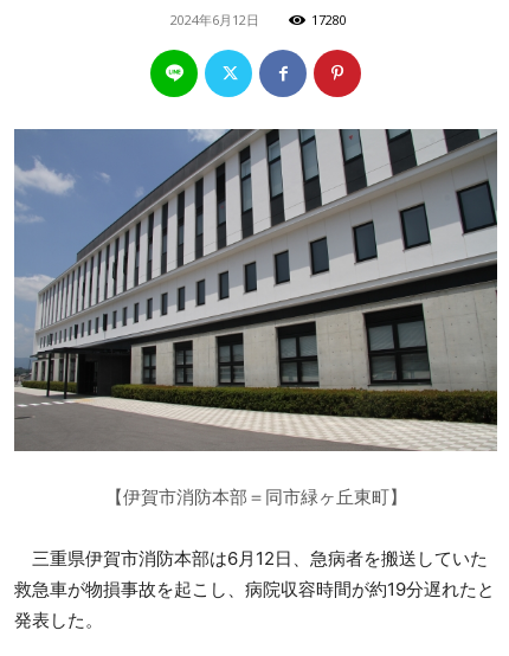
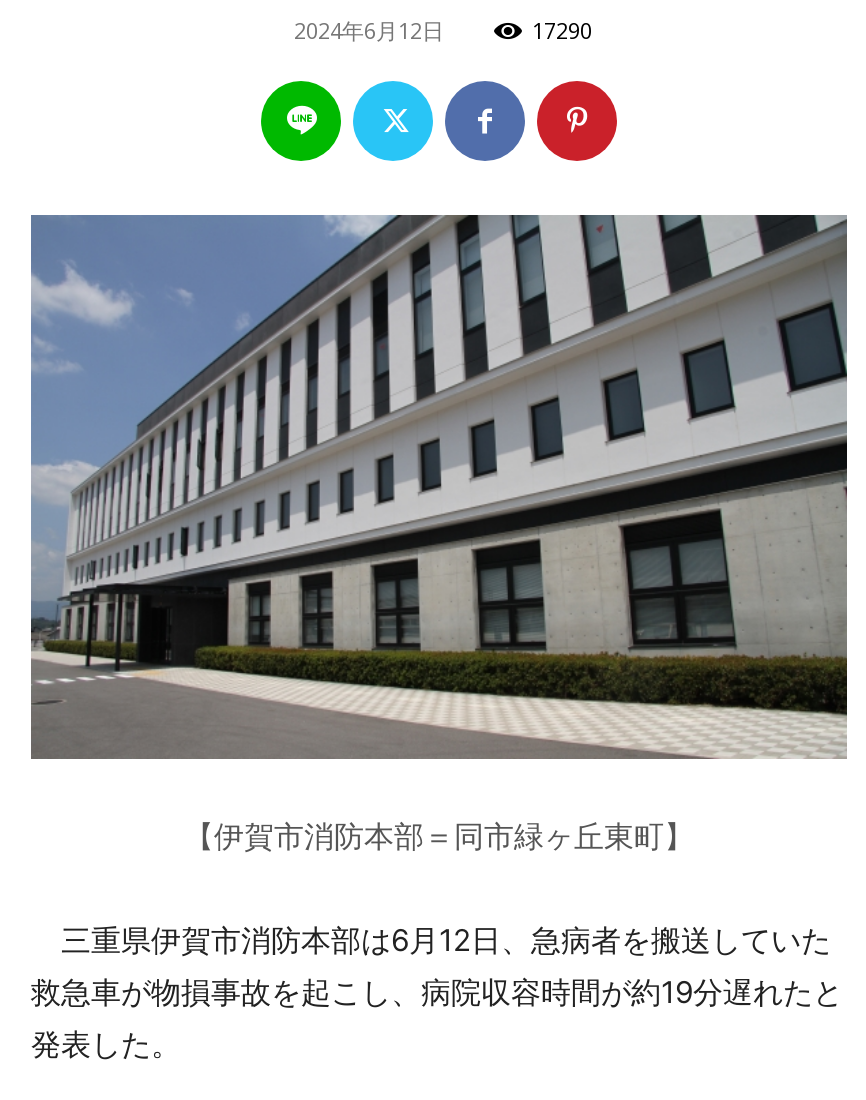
- 17280
+ 17290
